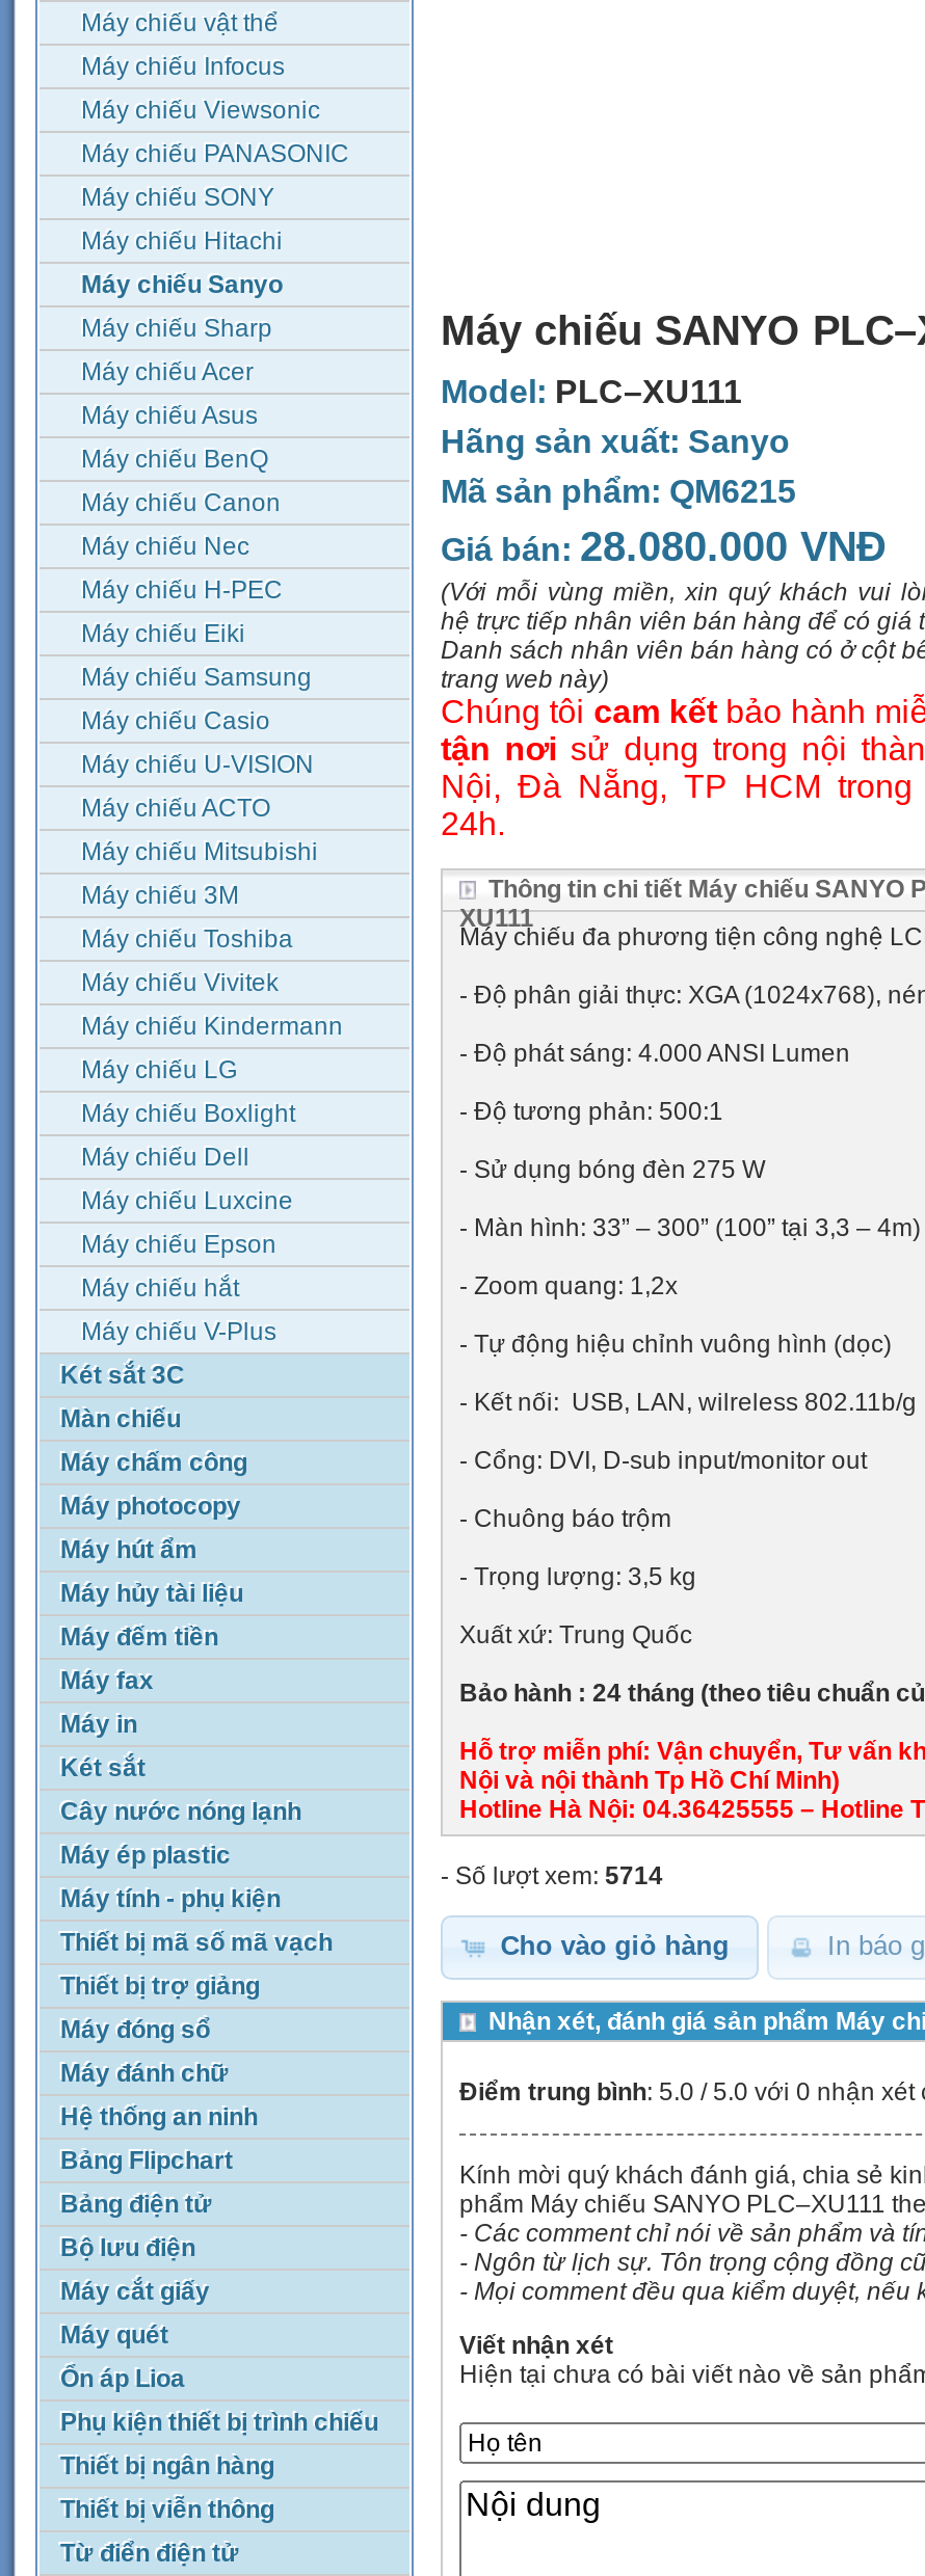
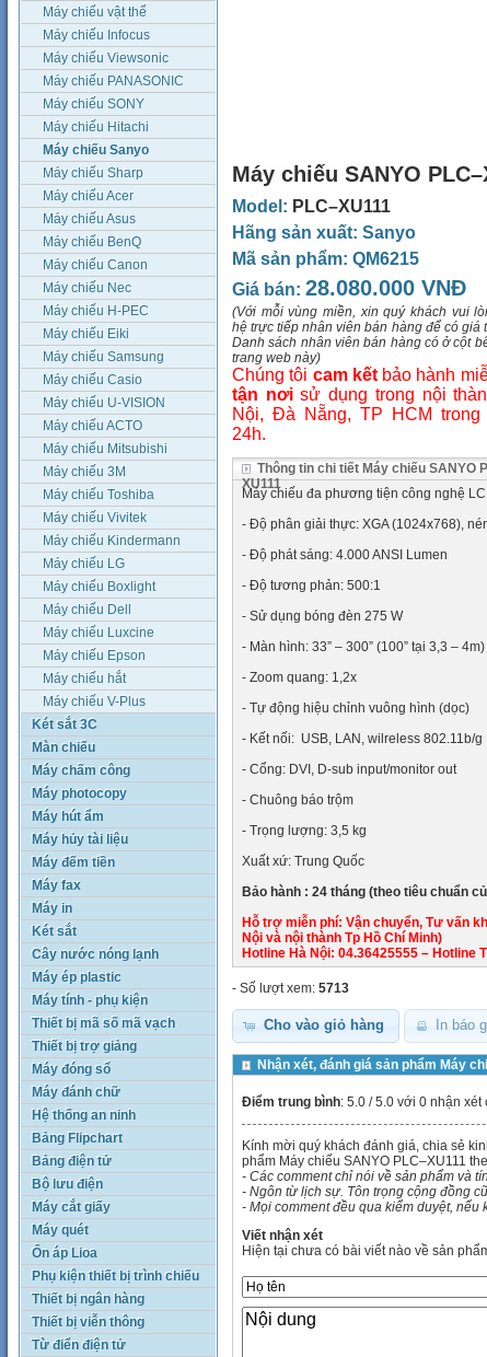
- - Số lượt xem: 5714
+ - Số lượt xem: 5713
